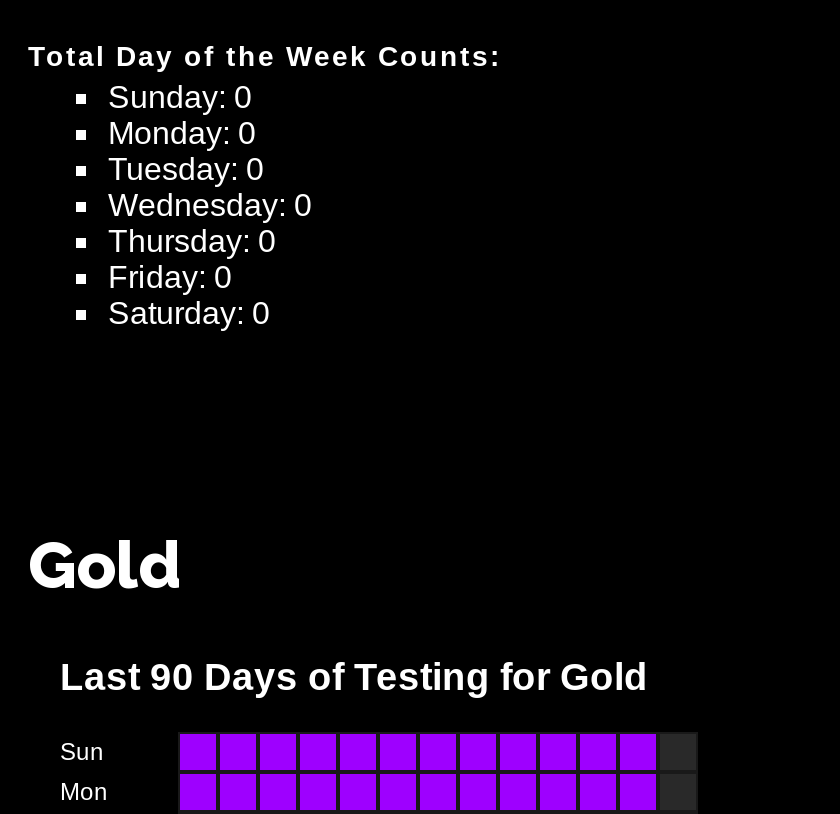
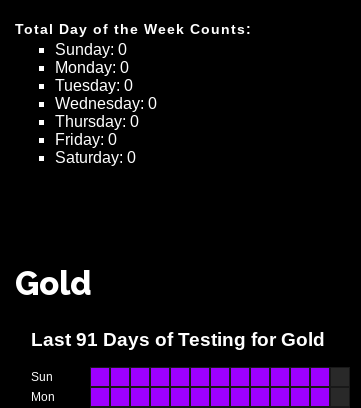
- Last 90 Days of Testing for Gold
+ Last 91 Days of Testing for Gold
